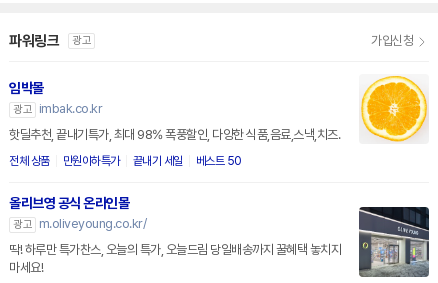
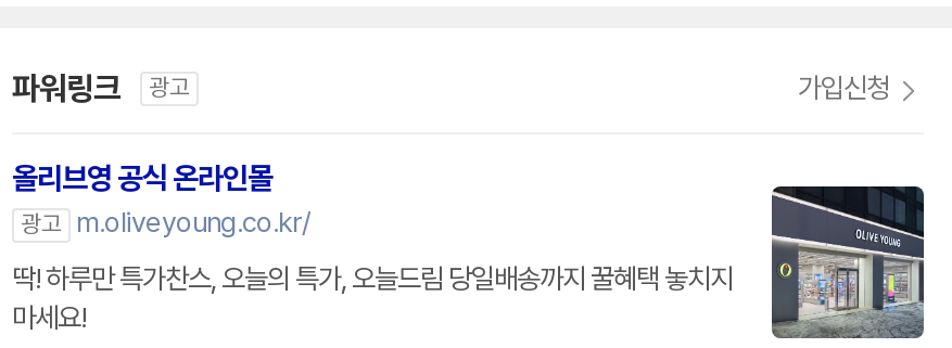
- [image]
- 임박몰
- 광고 imbak.co.kr
- 핫딜추천, 끝내기특가, 최대 98% 폭풍할인, 다양한 식품,음료,스낵,치즈.
- 전체 상품
- 만원이하특가
- 끝내기 세일
- 베스트 50
